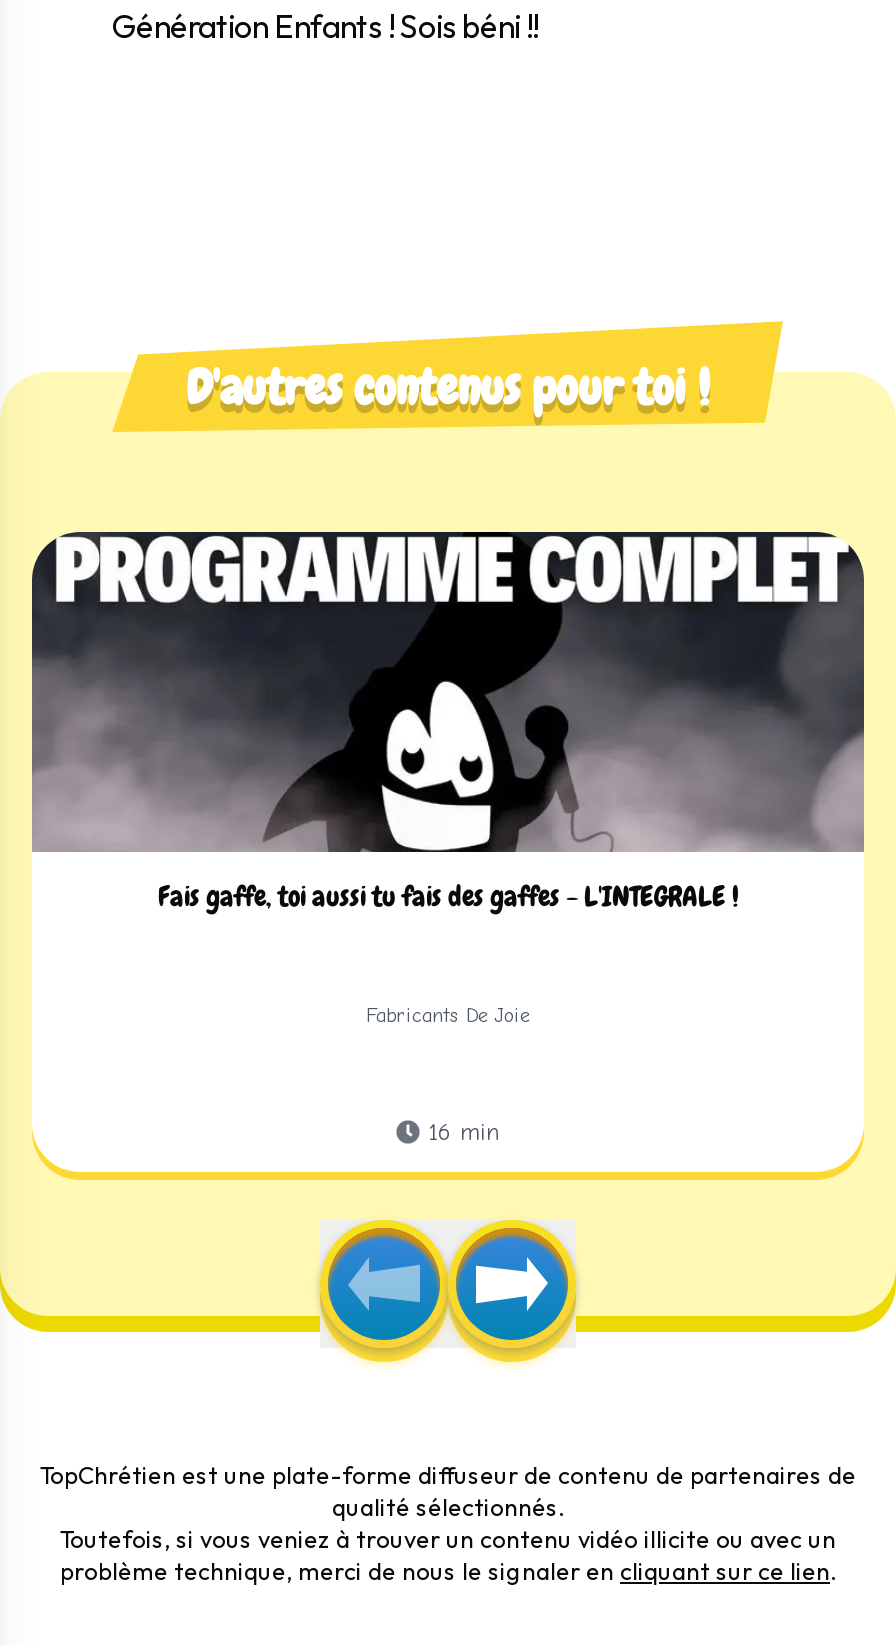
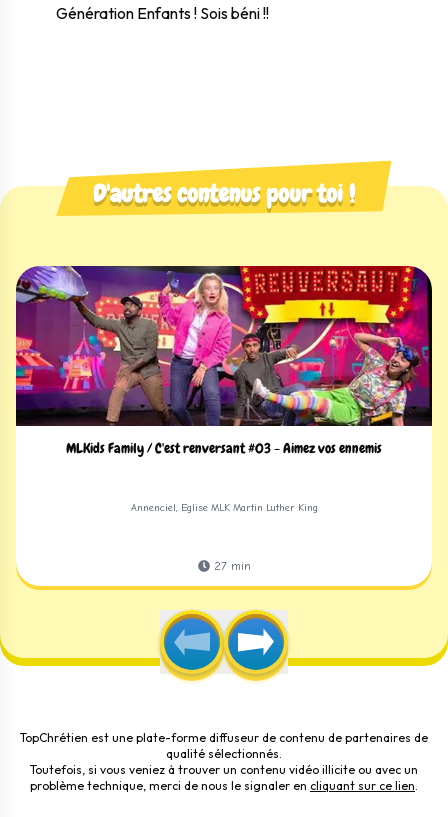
- [image]
- Fais gaffe, toi aussi tu fais des gaffes - L'INTEGRALE !
+ [image]
+ MLKids Family / C'est renversant #03 - Aimez vos ennemis

- Fabricants De Joie
+ Annenciel, Eglise MLK Martin Luther King

- 16 min
+ 27 min
